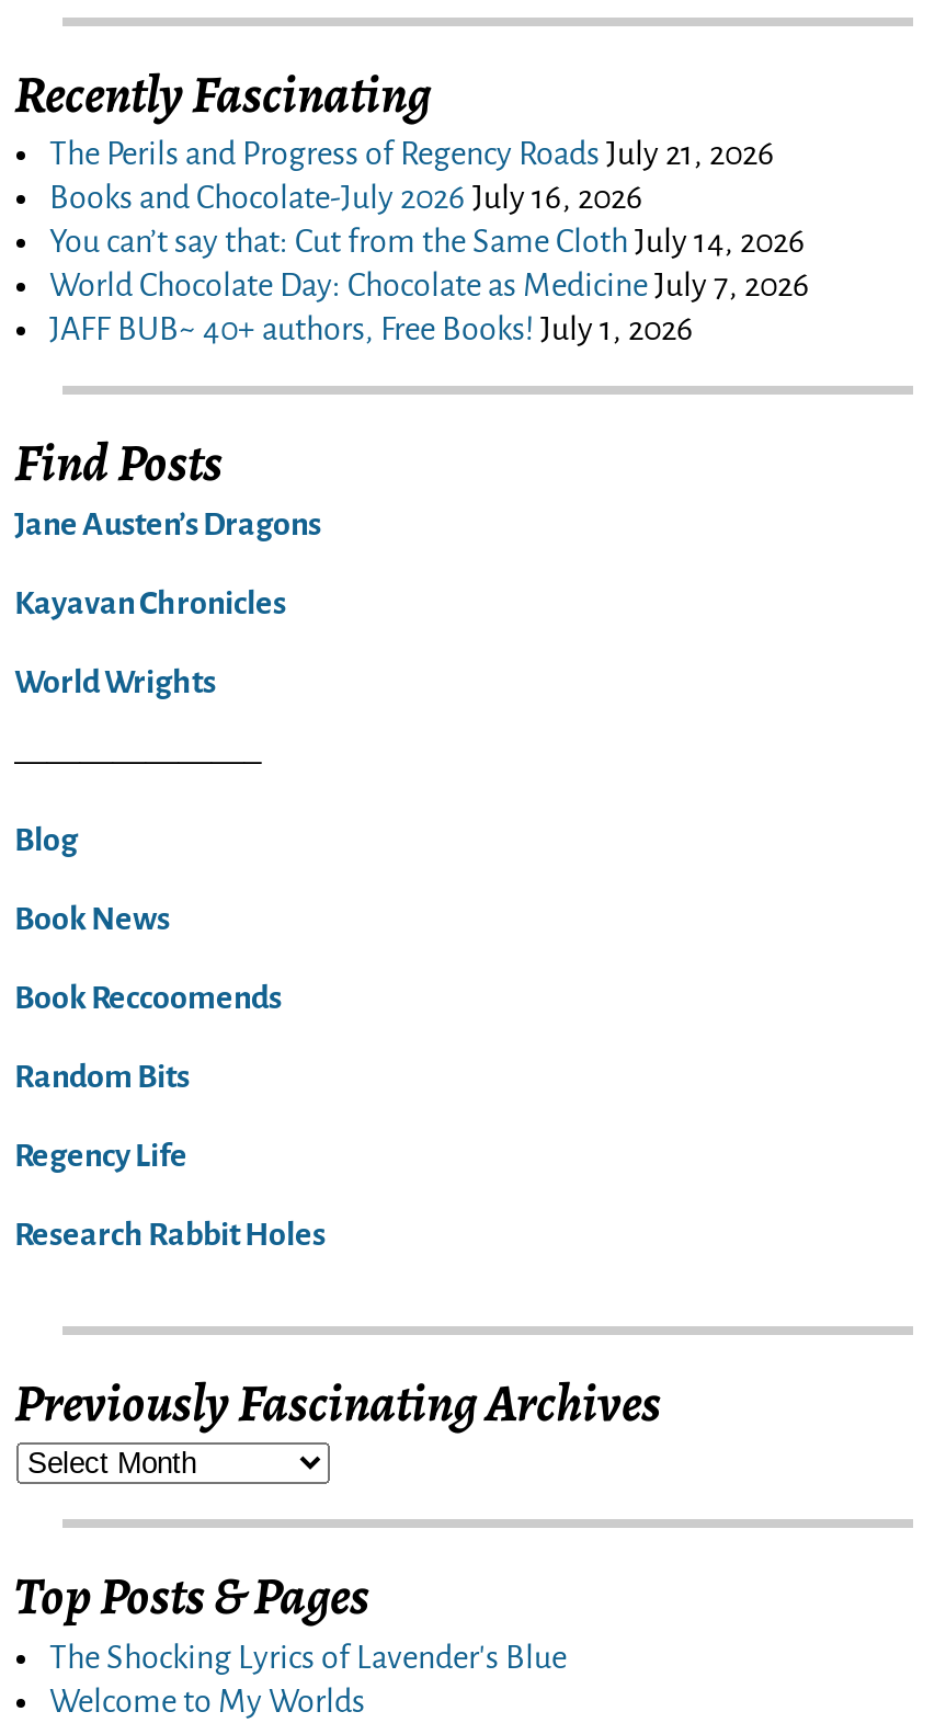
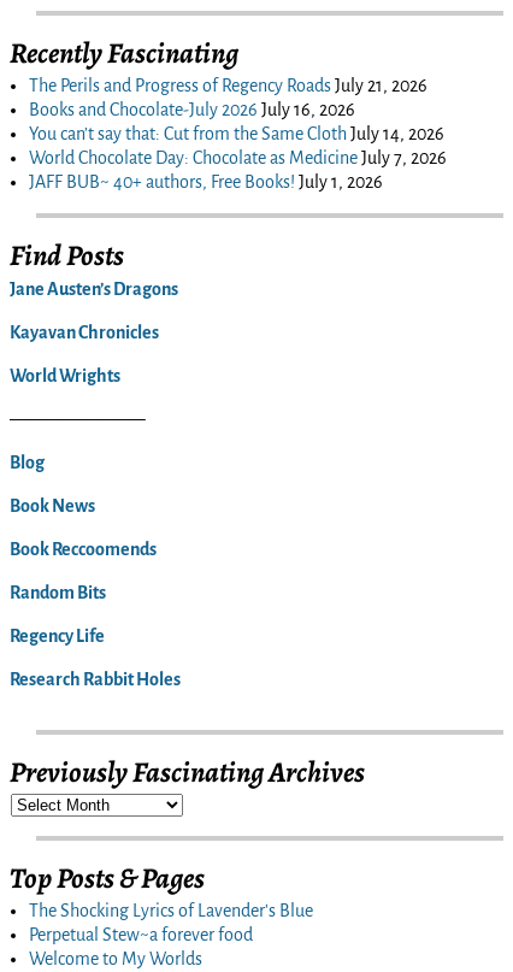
+ Perpetual Stew~a forever food
